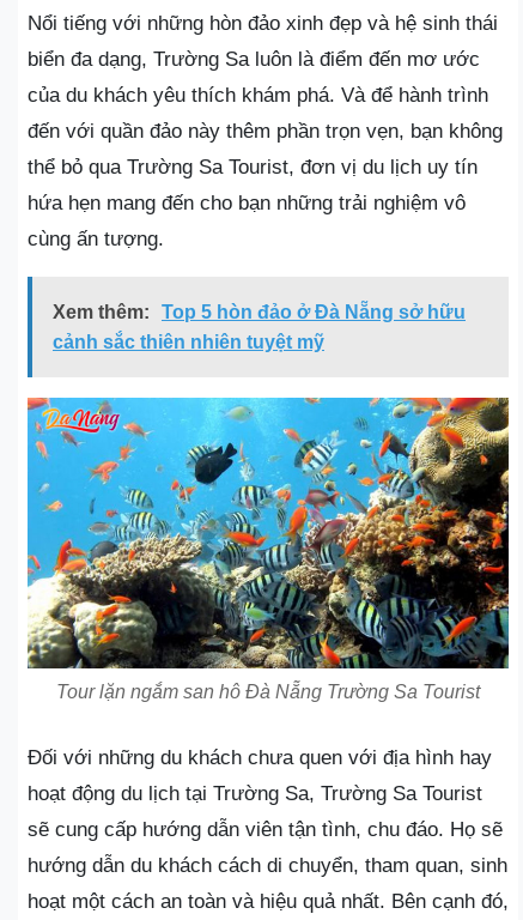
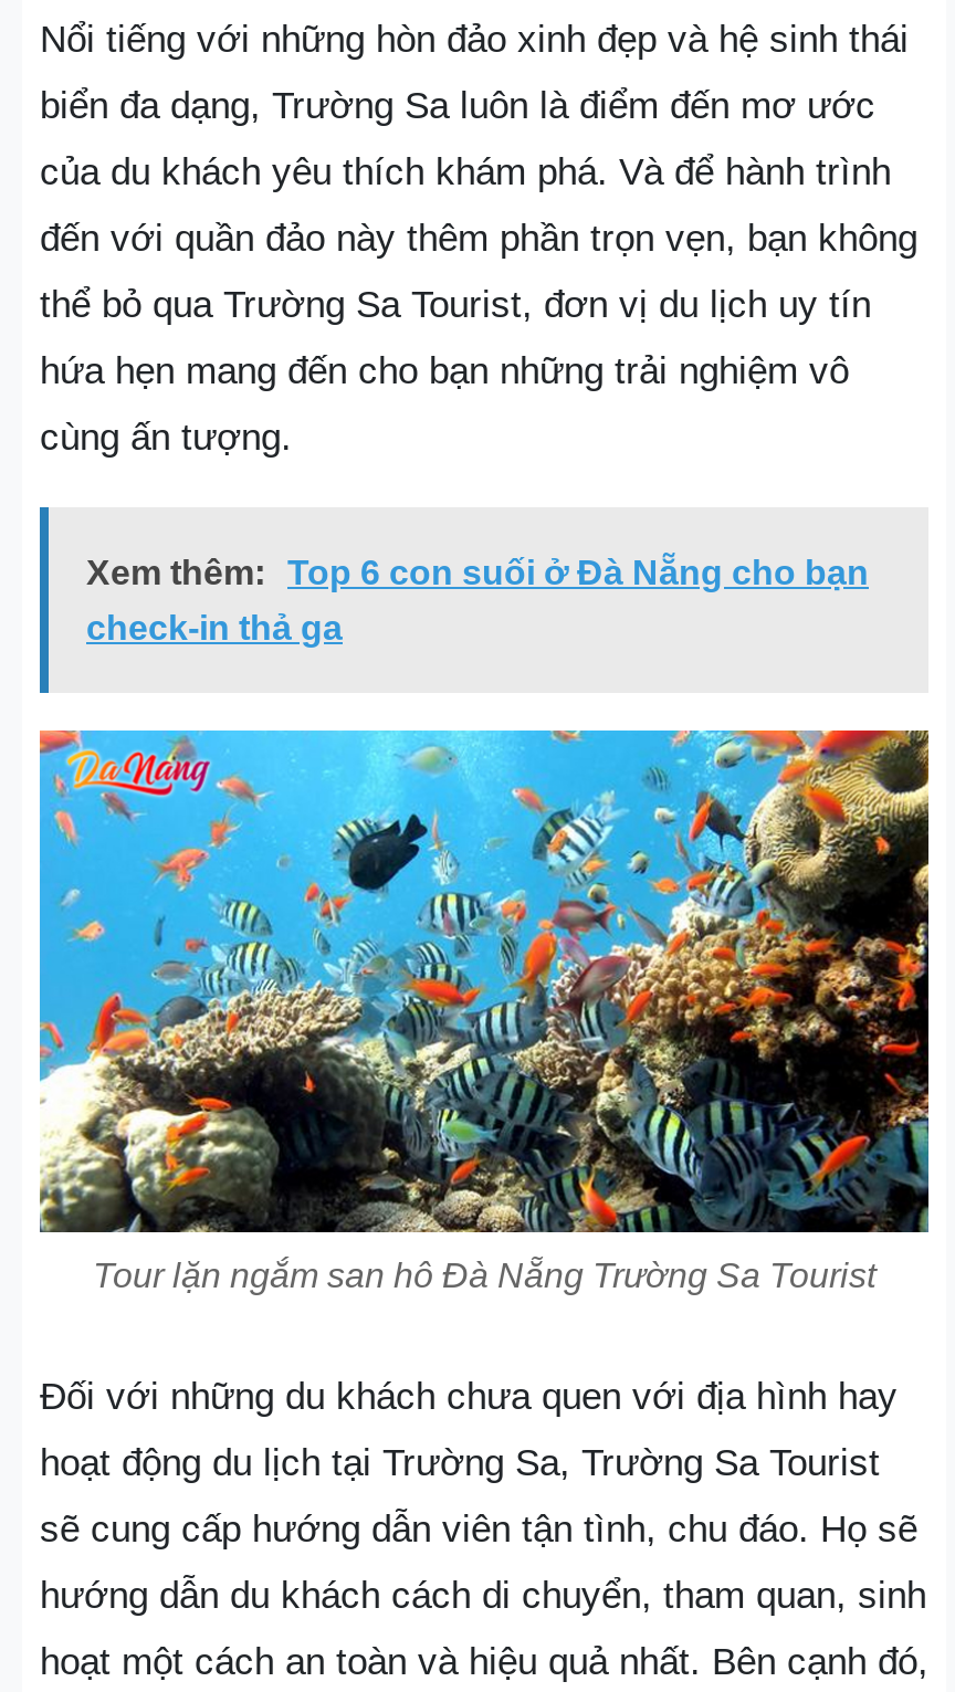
- Xem thêm: Top 5 hòn đảo ở Đà Nẵng sở hữu
+ Xem thêm: Top 6 con suối ở Đà Nẵng cho bạn

- cảnh sắc thiên nhiên tuyệt mỹ
+ check-in thả ga
